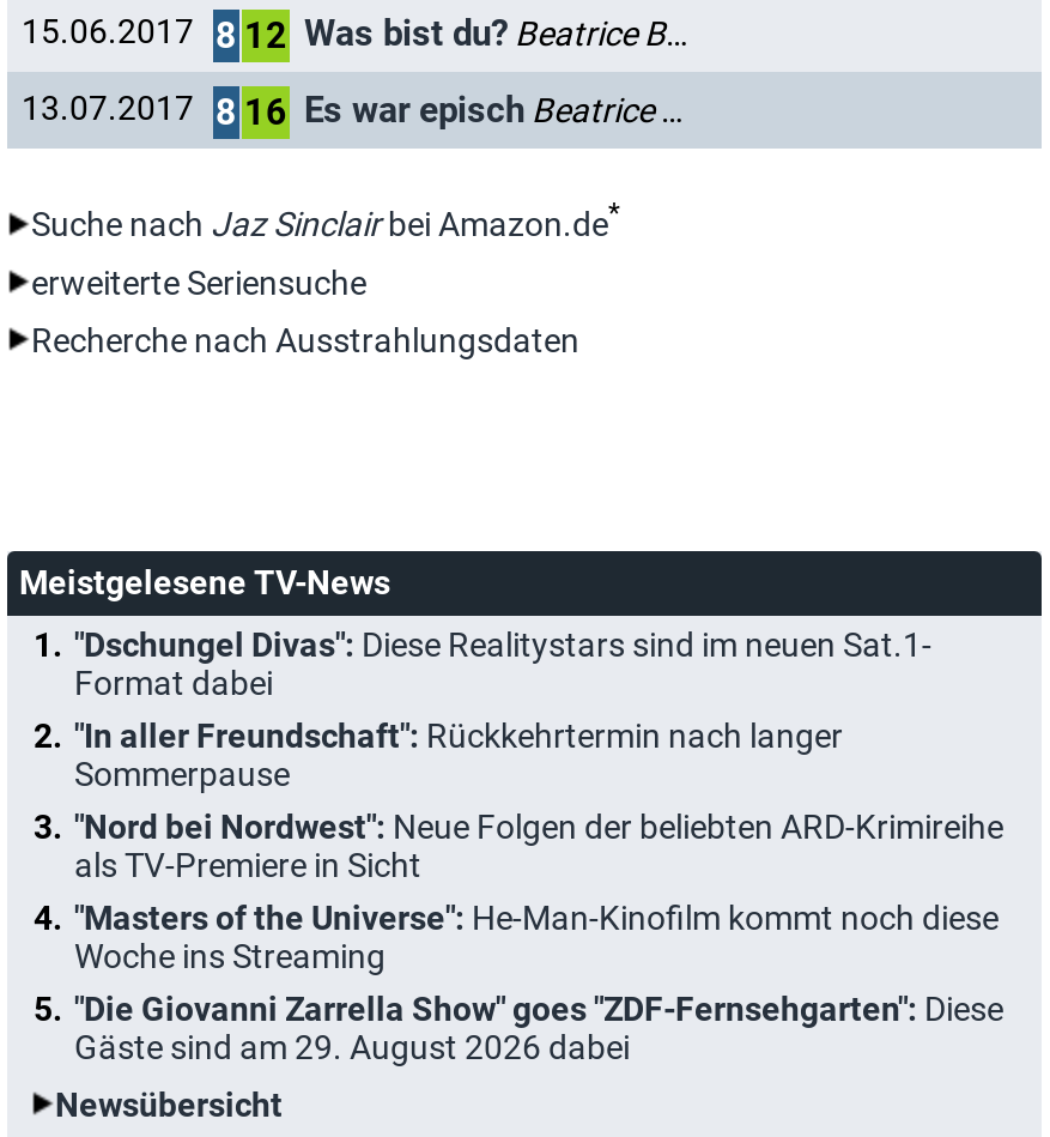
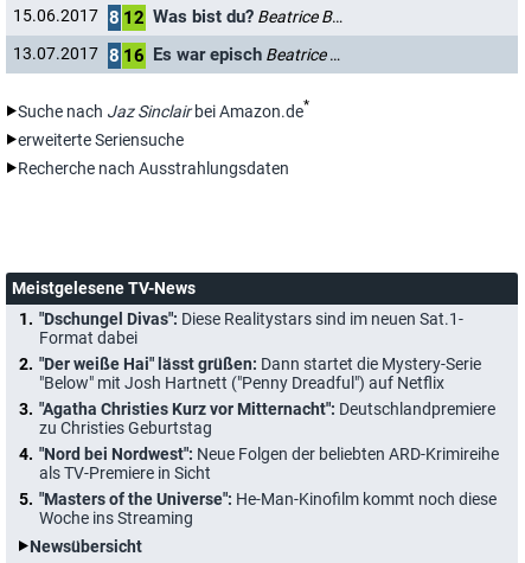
- "In aller Freundschaft": Rückkehrtermin nach langer
- Sommerpause
+ "Der weiße Hai" lässt grüßen: Dann startet die Mystery-Serie
+ "Below" mit Josh Hartnett ("Penny Dreadful") auf Netflix
+ "Agatha Christies Kurz vor Mitternacht": Deutschlandpremiere
+ zu Christies Geburtstag

moved down: "Nord bei Nordwest": Neue Folgen der beliebten ARD-Krimireihe | als TV-Premiere in Sicht | "Masters of the Universe": He-Man-Kinofilm kommt noch diese | Woche ins Streaming

- "Die Giovanni Zarrella Show" goes "ZDF-Fernsehgarten": Diese
- Gäste sind am 29. August 2026 dabei
